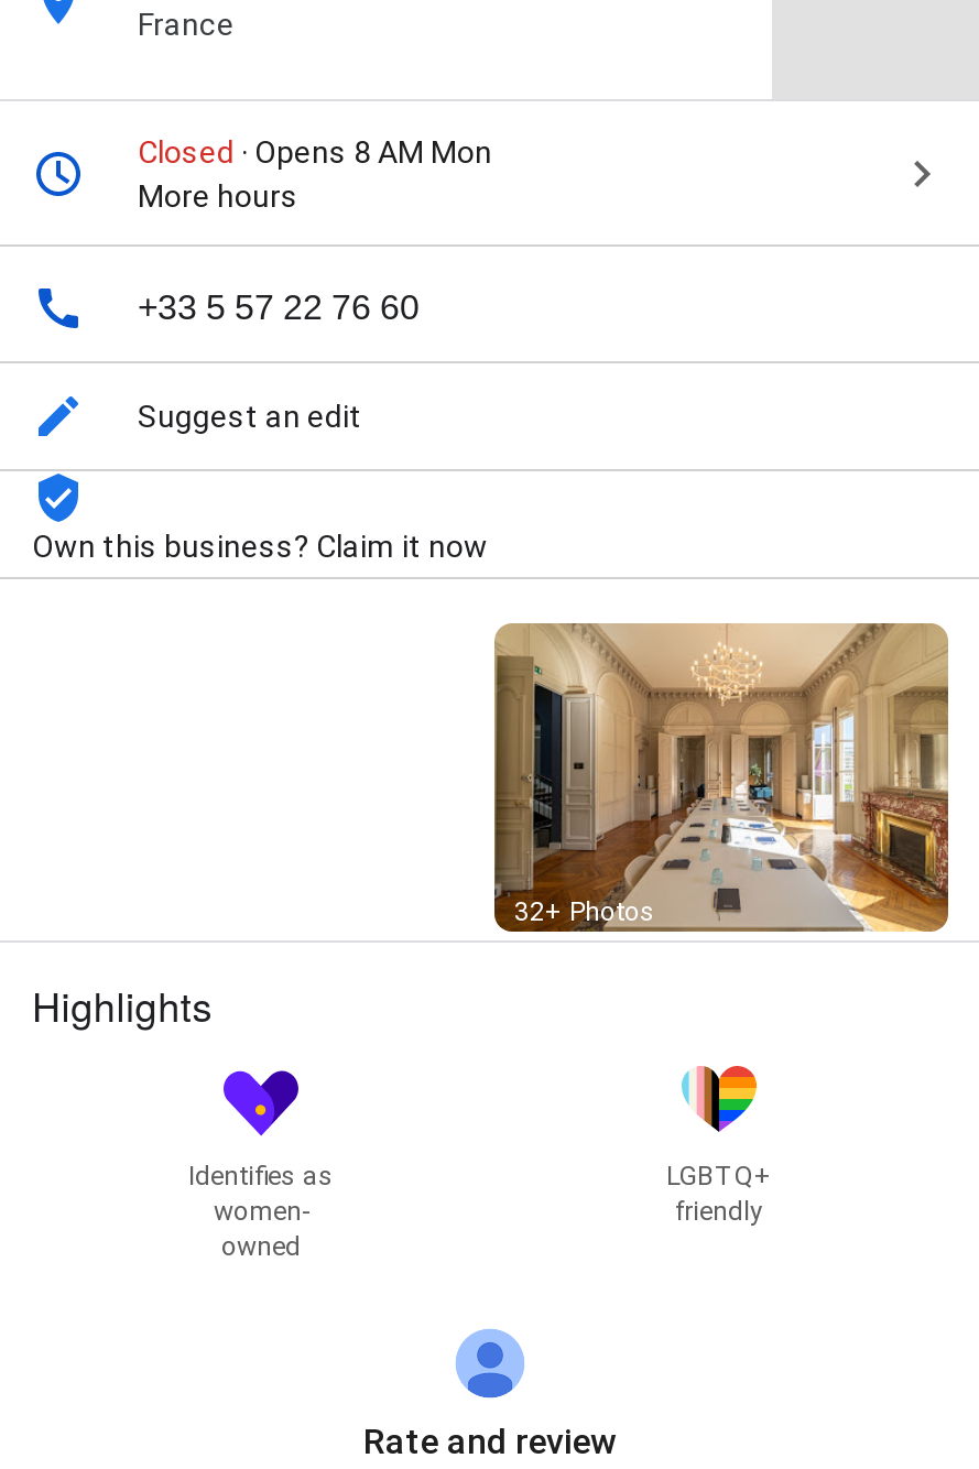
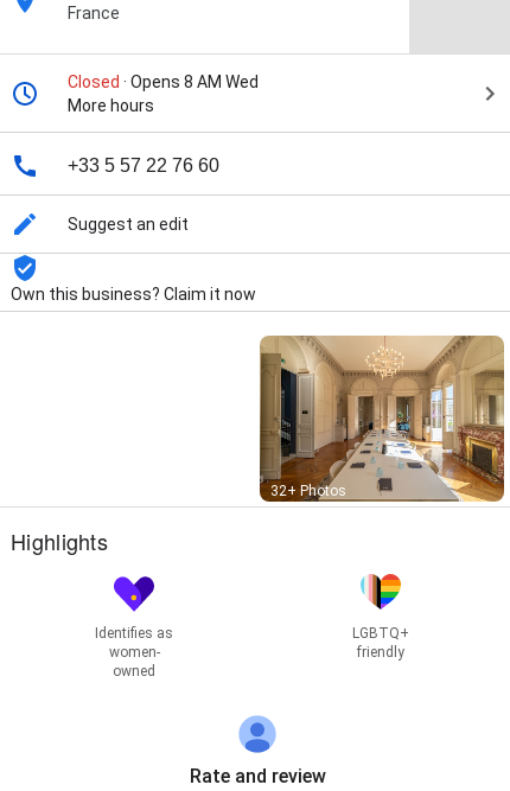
- Closed · Opens 8 AM Mon
+ Closed · Opens 8 AM Wed
